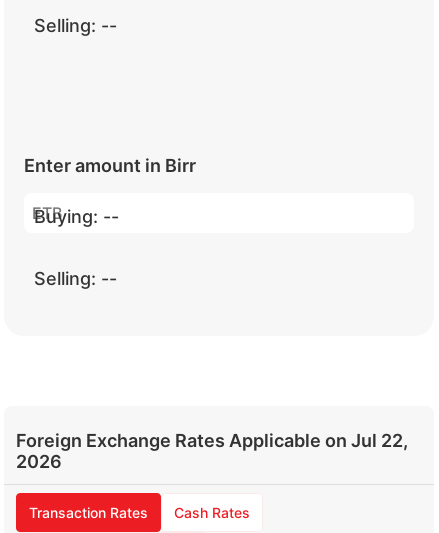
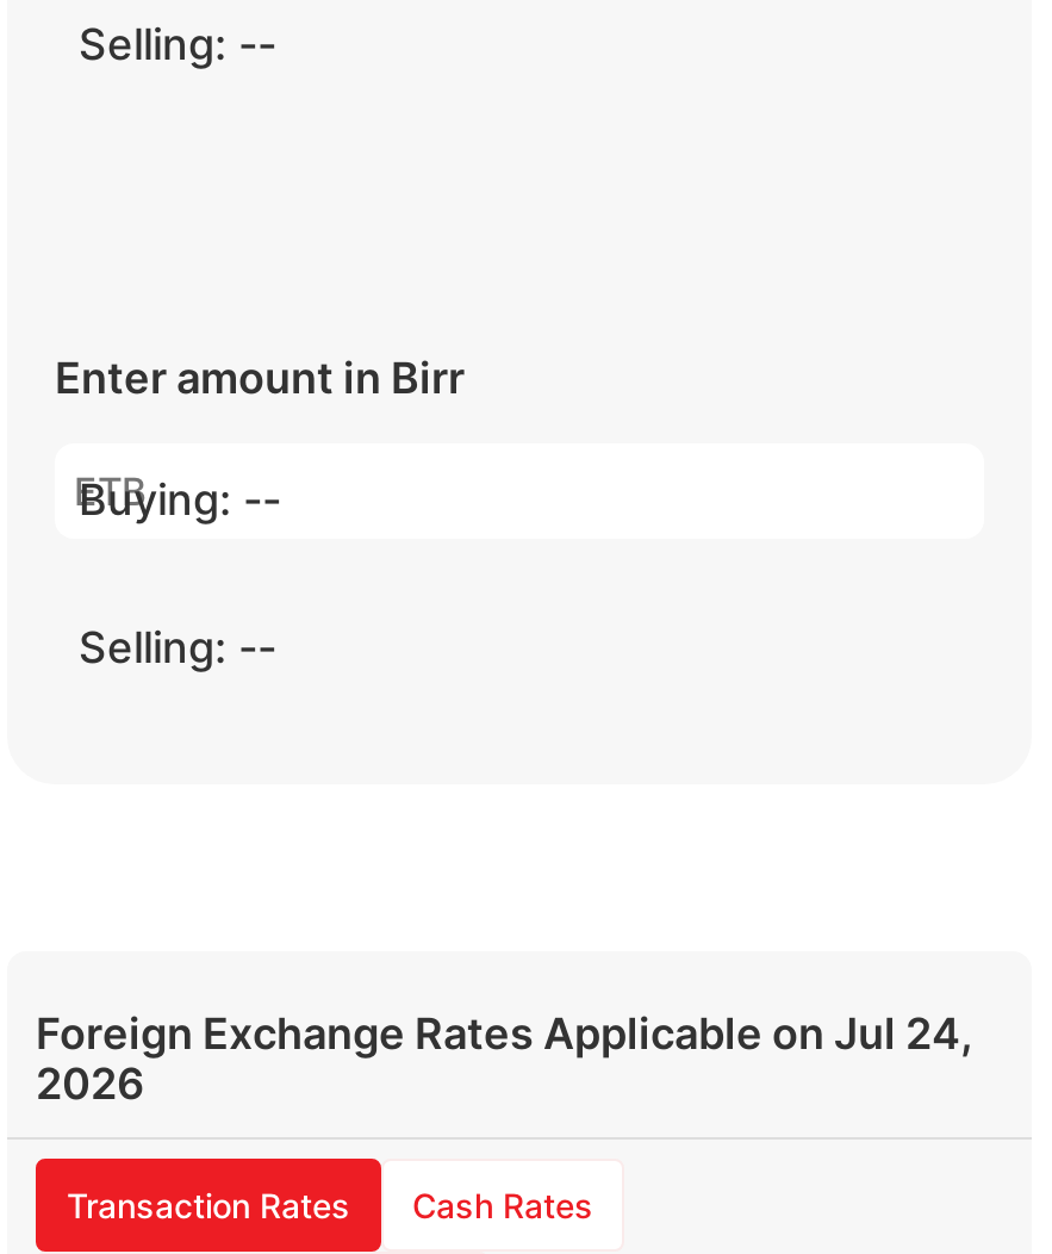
- Foreign Exchange Rates Applicable on Jul 22,
+ Foreign Exchange Rates Applicable on Jul 24,
